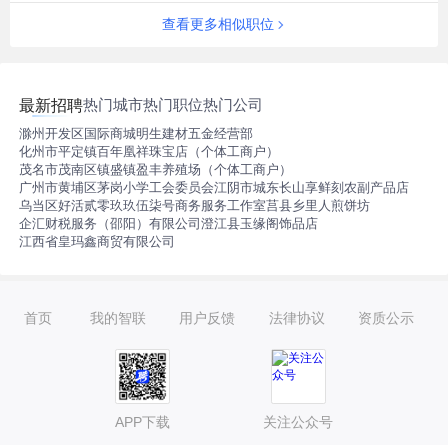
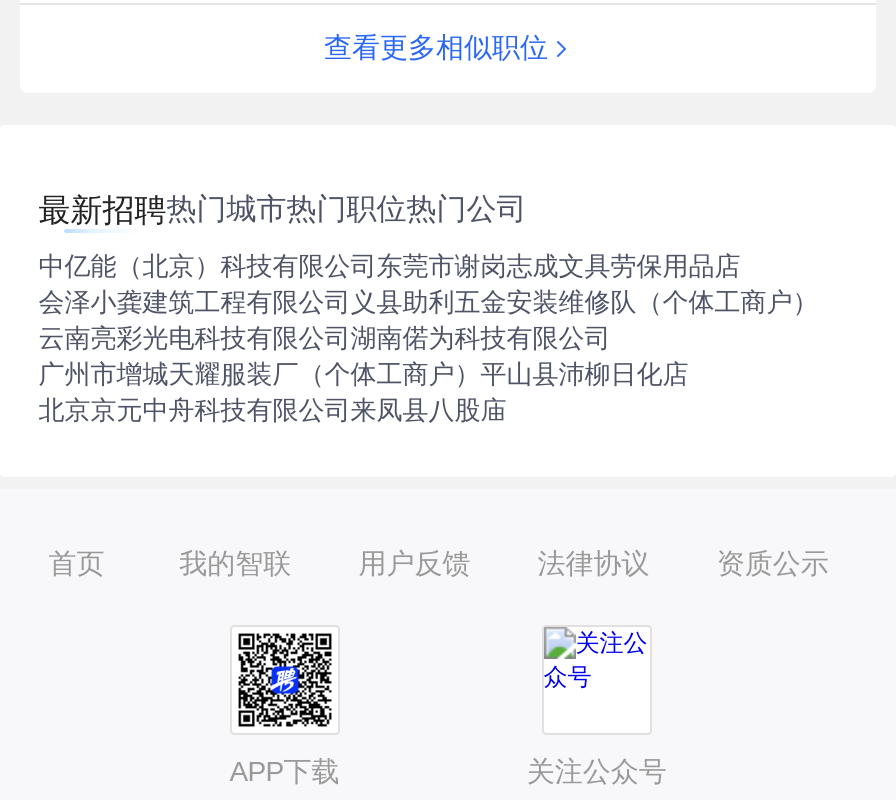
- 滁州开发区国际商城明生建材五金经营部
- 化州市平定镇百年凰祥珠宝店（个体工商户）
- 茂名市茂南区镇盛镇盈丰养殖场（个体工商户）
- 广州市黄埔区茅岗小学工会委员会江阴市城东长山享鲜刻农副产品店
- 乌当区好活贰零玖玖伍柒号商务服务工作室莒县乡里人煎饼坊
- 企汇财税服务（邵阳）有限公司澄江县玉缘阁饰品店
- 江西省皇玛鑫商贸有限公司
+ 中亿能（北京）科技有限公司东莞市谢岗志成文具劳保用品店
+ 会泽小龚建筑工程有限公司义县助利五金安装维修队（个体工商户）
+ 云南亮彩光电科技有限公司湖南偌为科技有限公司
+ 广州市增城天耀服装厂（个体工商户）平山县沛柳日化店
+ 北京京元中舟科技有限公司来凤县八股庙
